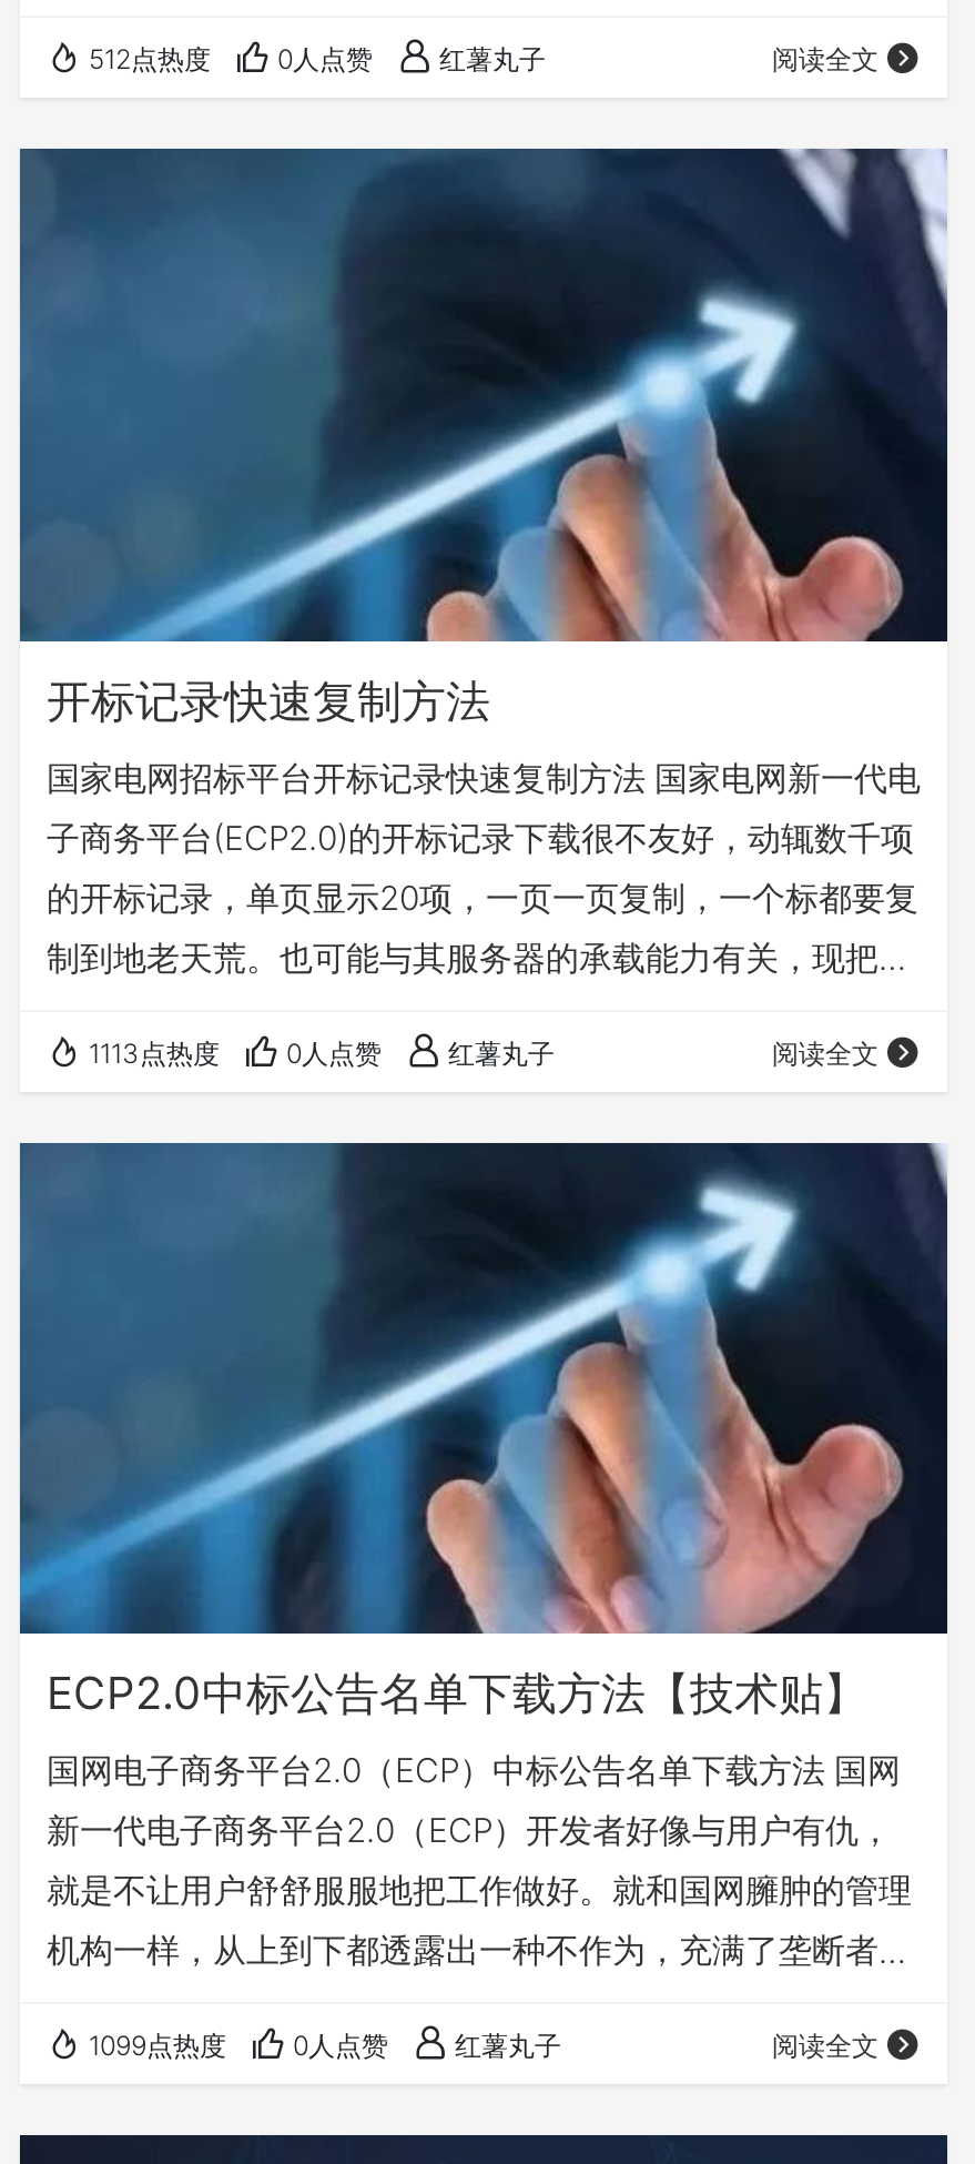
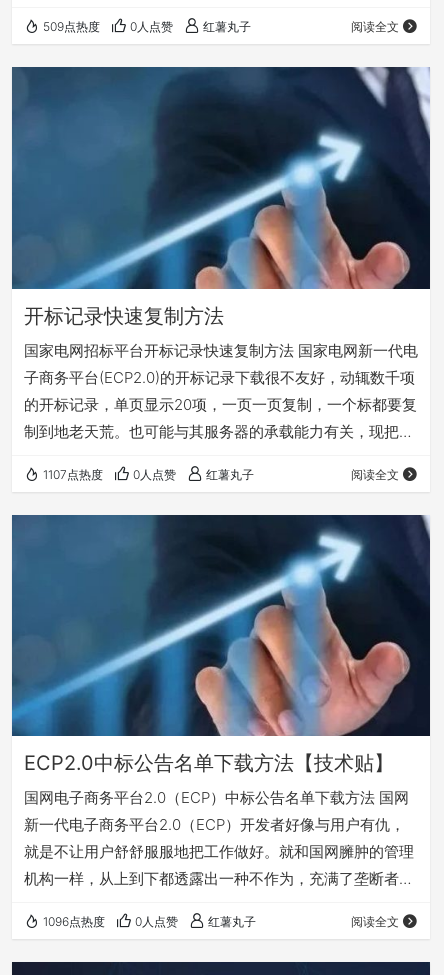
- 512点热度
+ 509点热度

- 1113点热度
+ 1107点热度

- 1099点热度
+ 1096点热度
